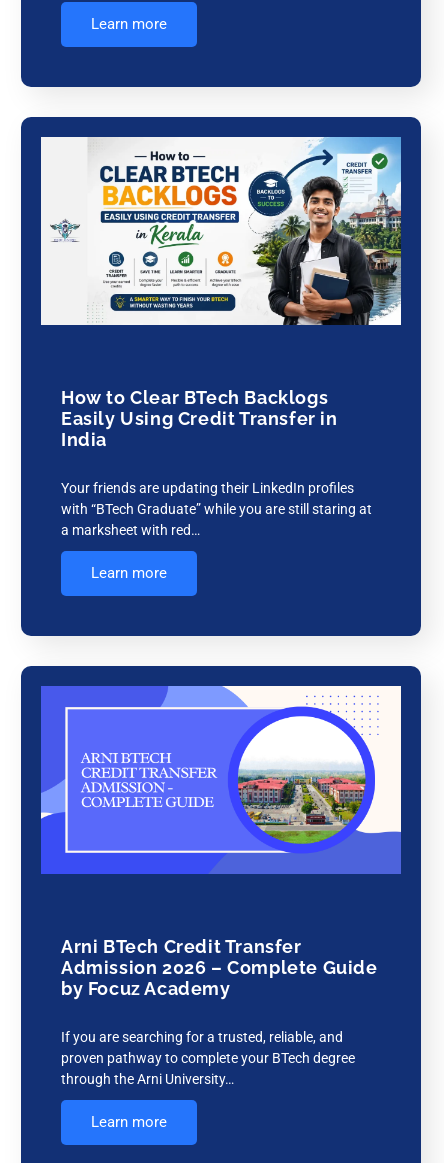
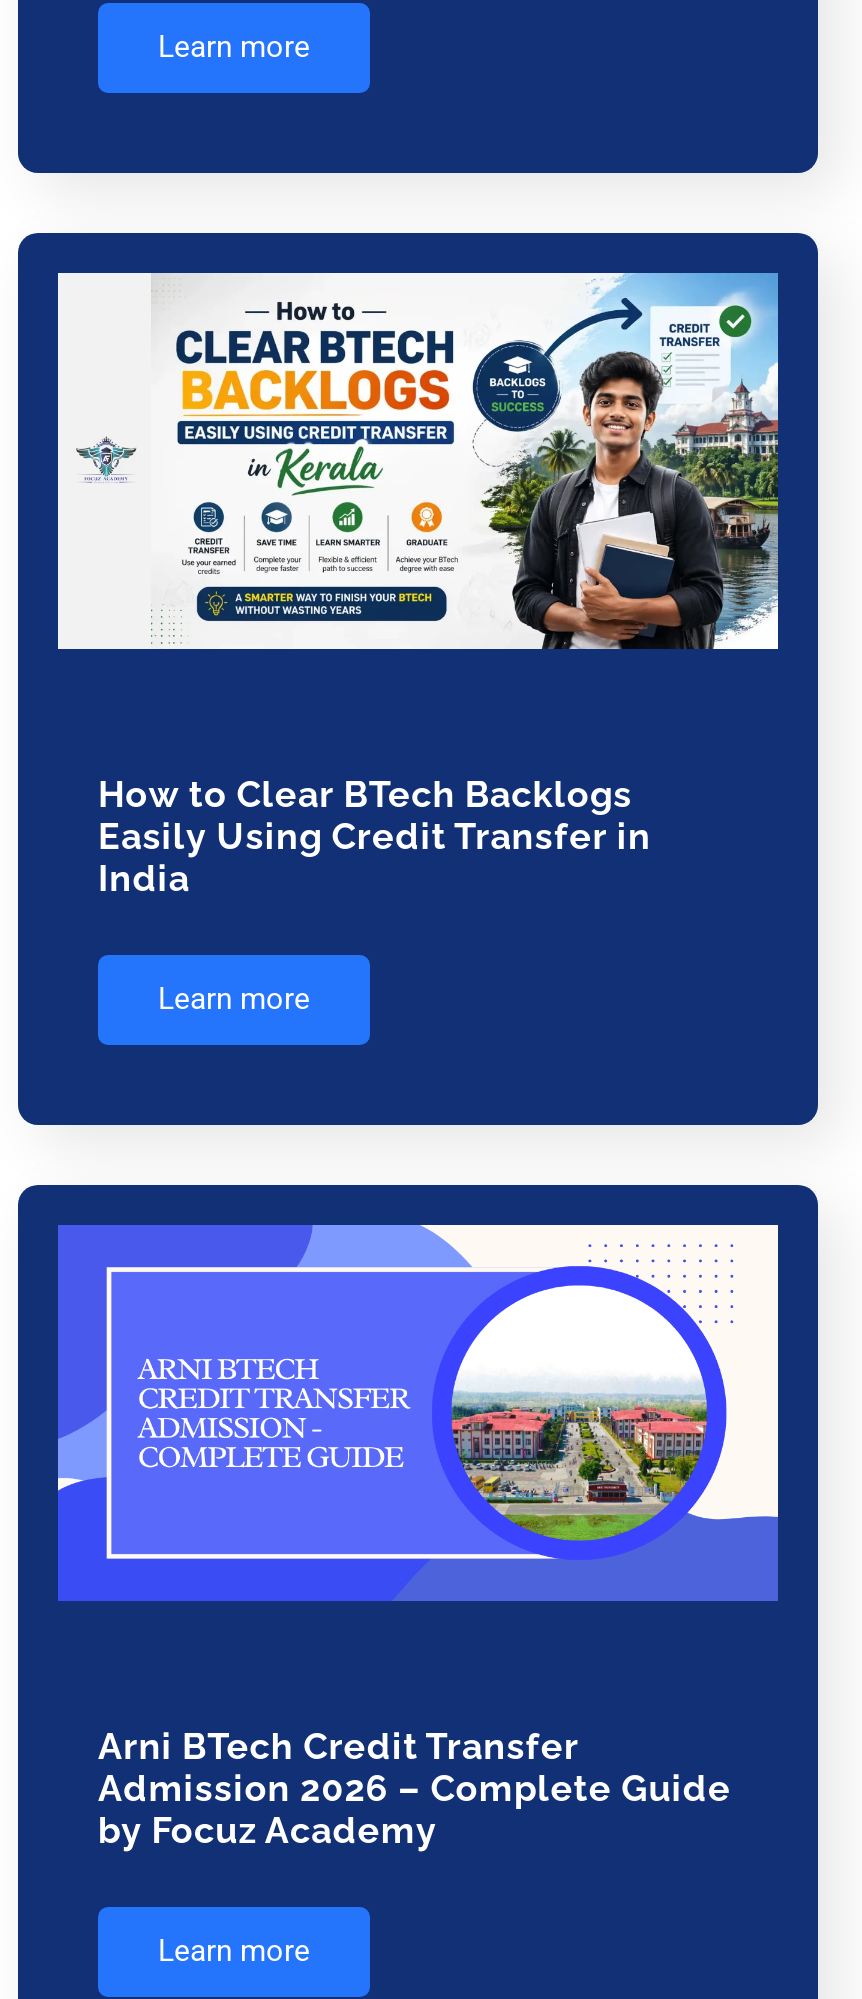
- Your friends are updating their LinkedIn profiles
- with “BTech Graduate” while you are still staring at
- a marksheet with red…

- If you are searching for a trusted, reliable, and
- proven pathway to complete your BTech degree
- through the Arni University…
